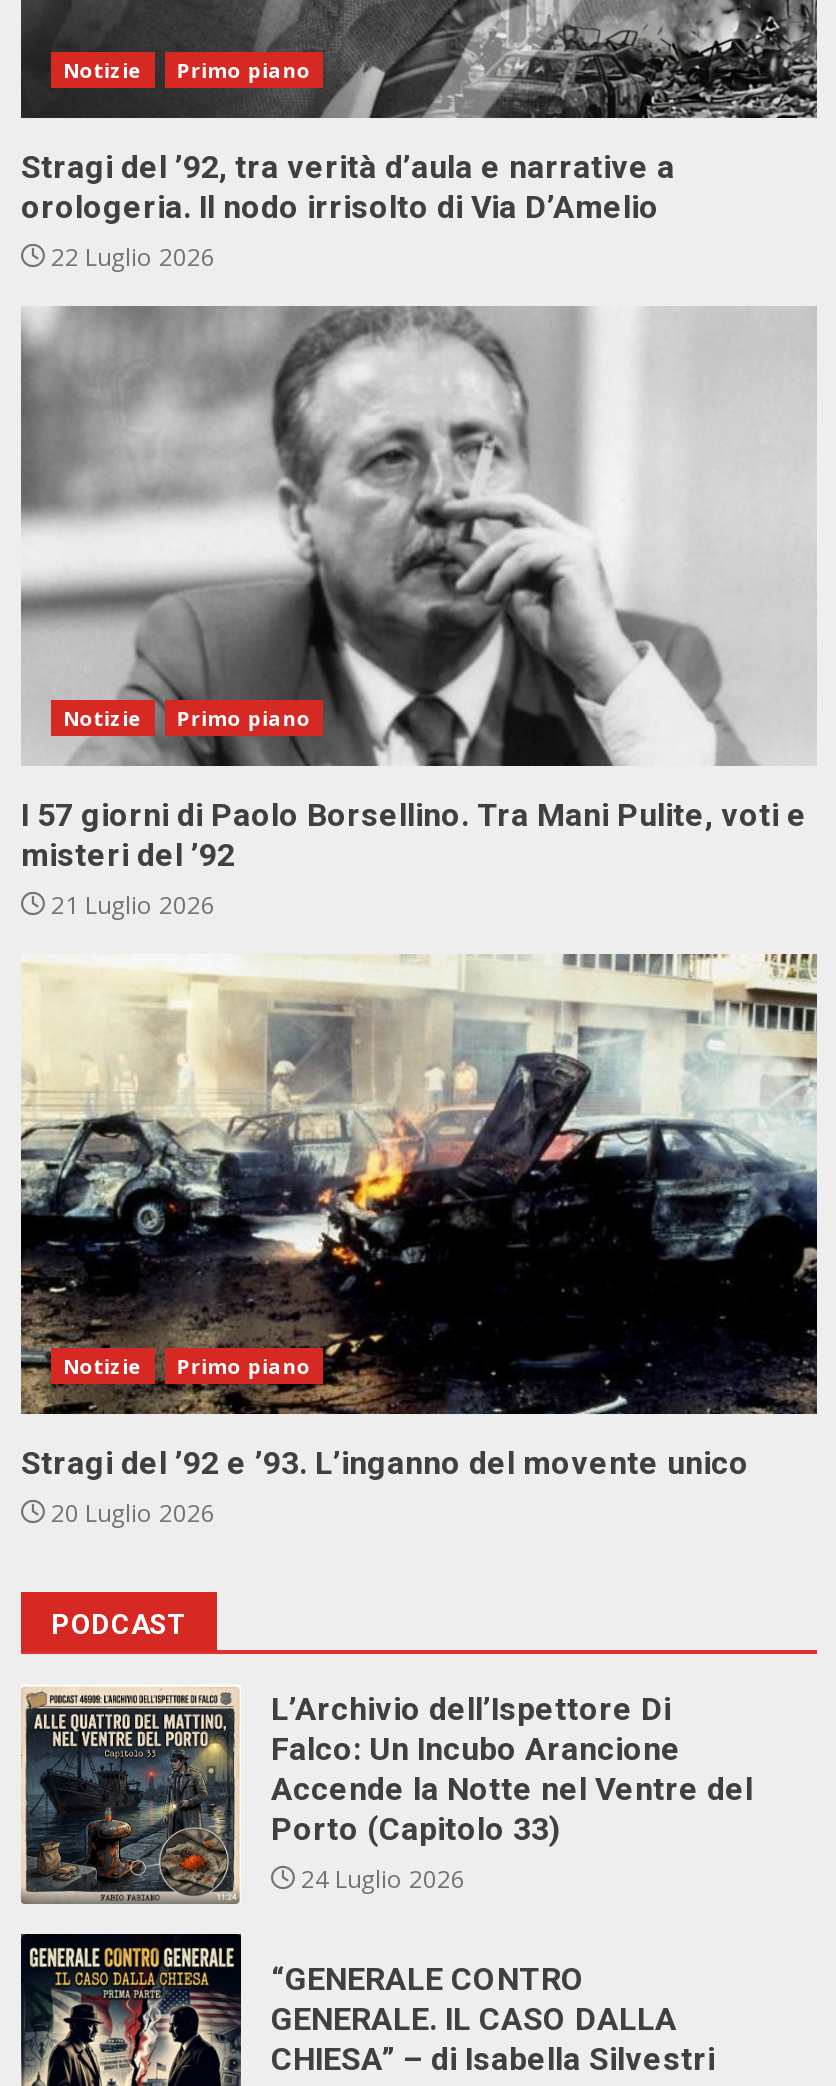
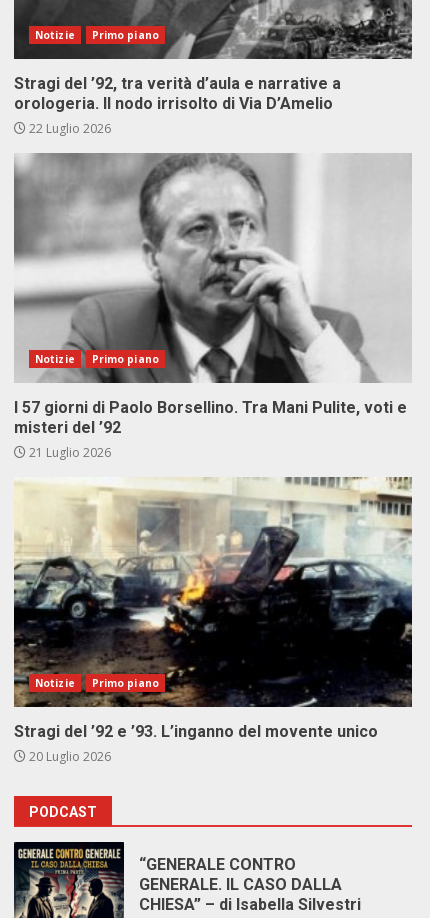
- [image]
- L’Archivio dell’Ispettore Di
- Falco: Un Incubo Arancione
- Accende la Notte nel Ventre del
- Porto (Capitolo 33)
- 24 Luglio 2026
